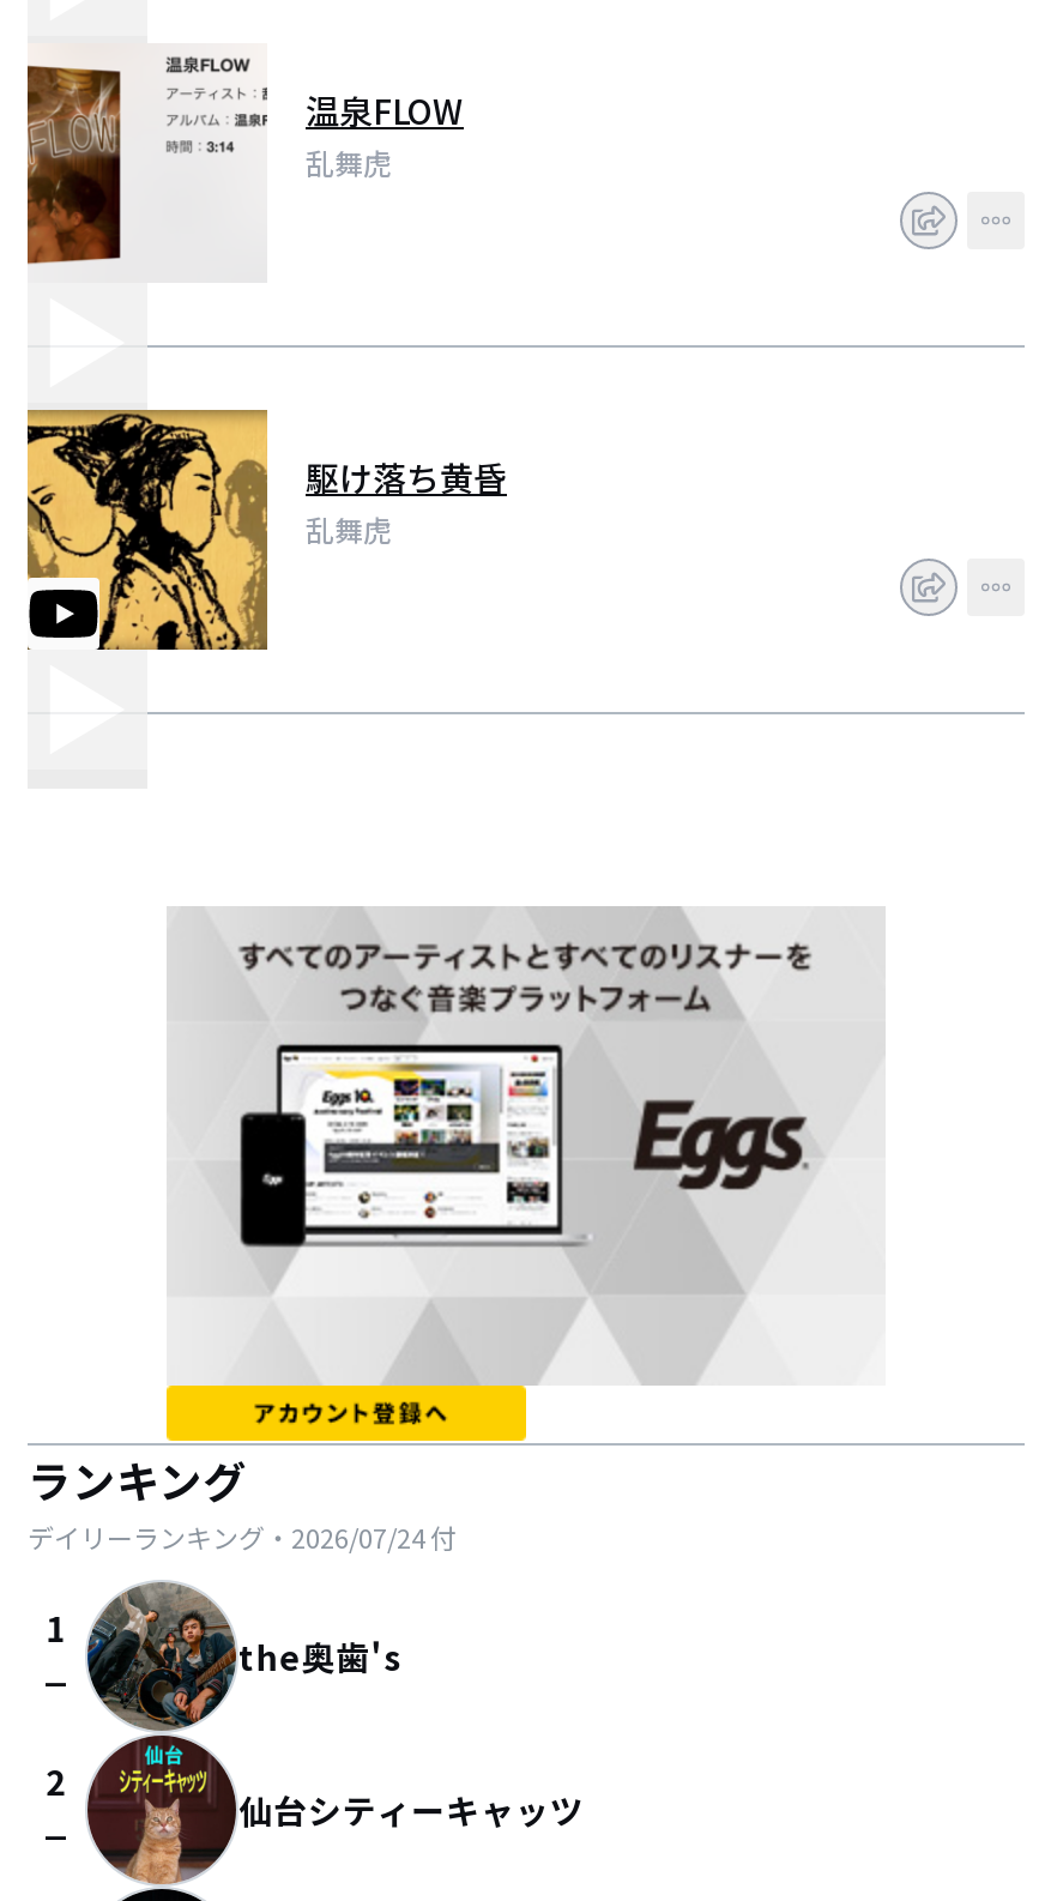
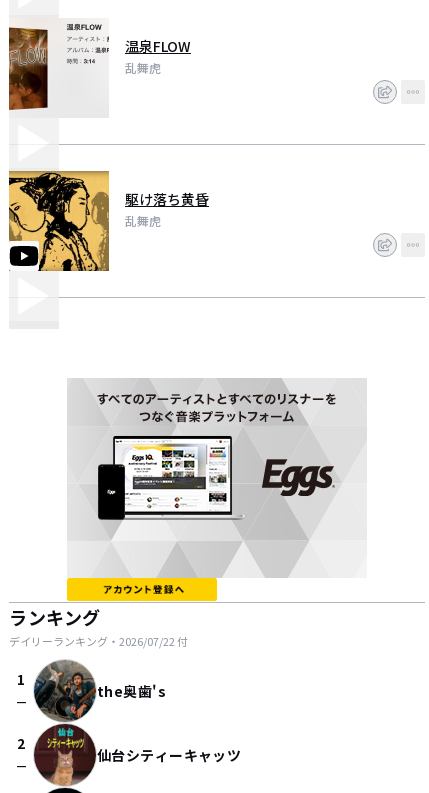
- デイリーランキング・2026/07/24付
+ デイリーランキング・2026/07/22付
